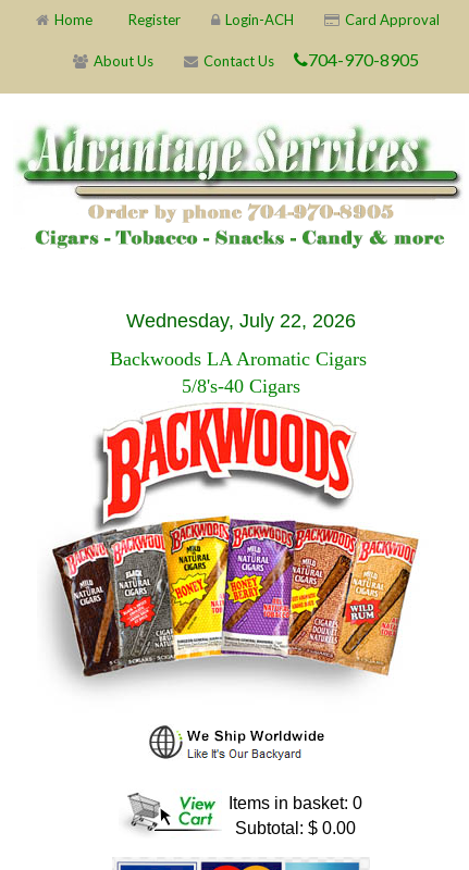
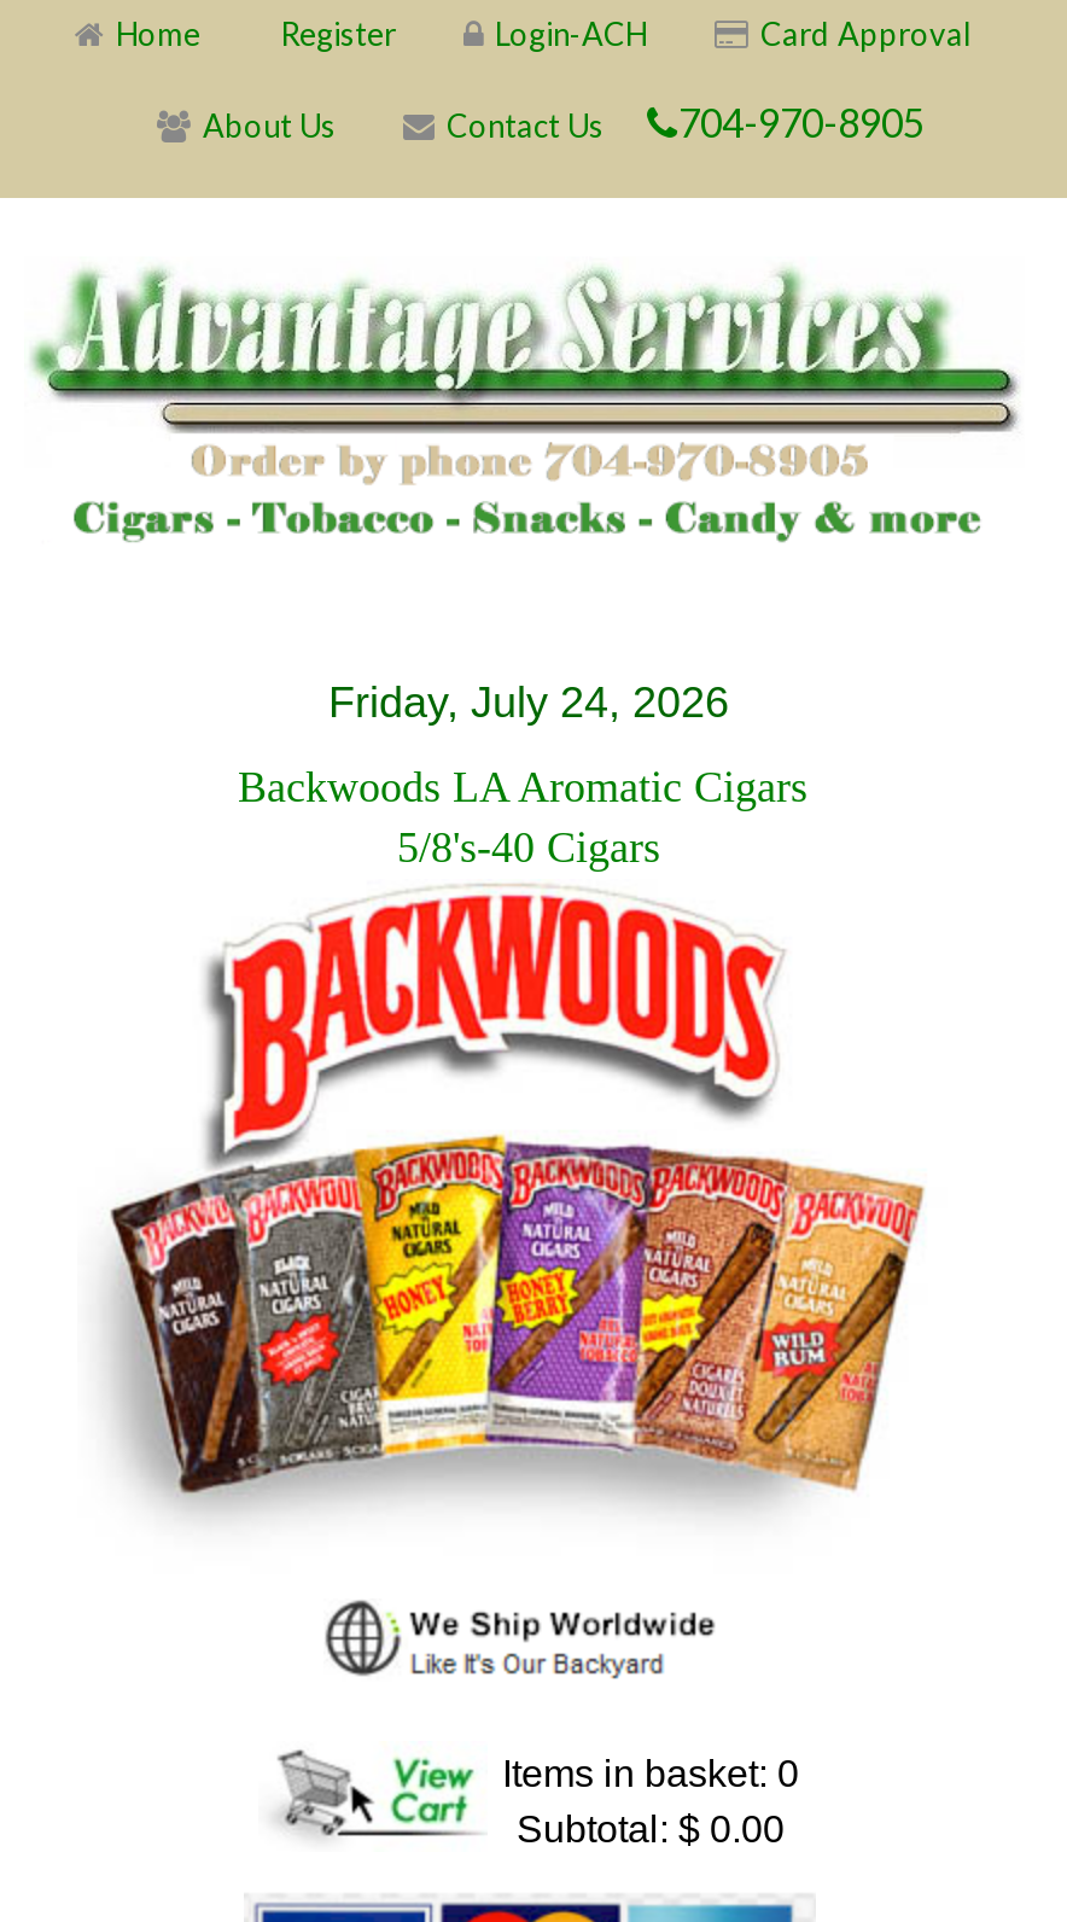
- Wednesday, July 22, 2026
+ Friday, July 24, 2026
